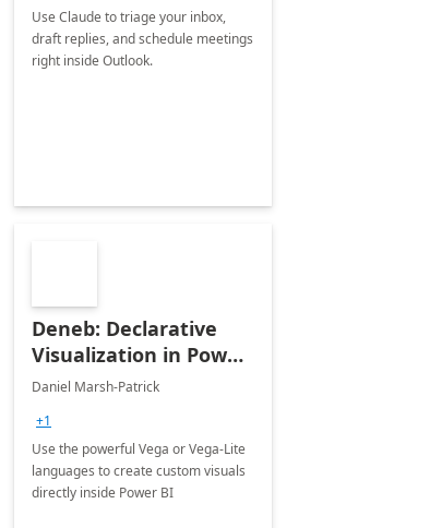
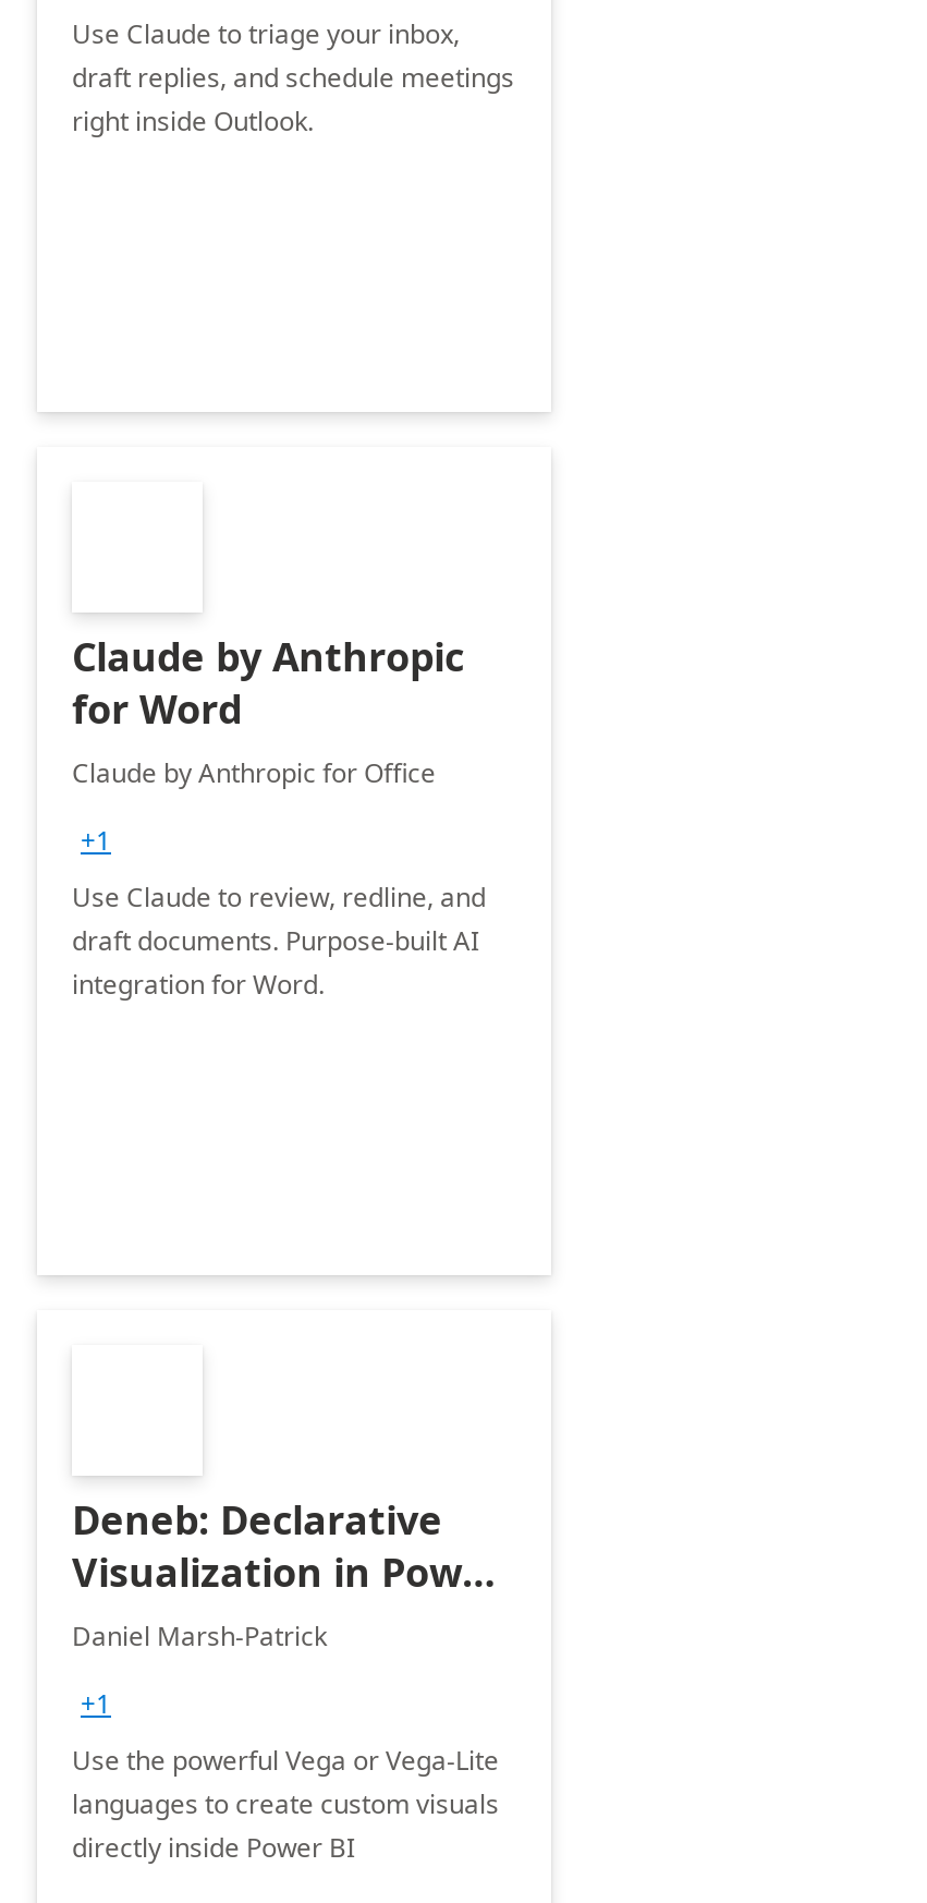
+ Claude by Anthropic
+ for Word
+ Claude by Anthropic for Office
+ +1
+ Use Claude to review, redline, and
+ draft documents. Purpose-built AI
+ integration for Word.
